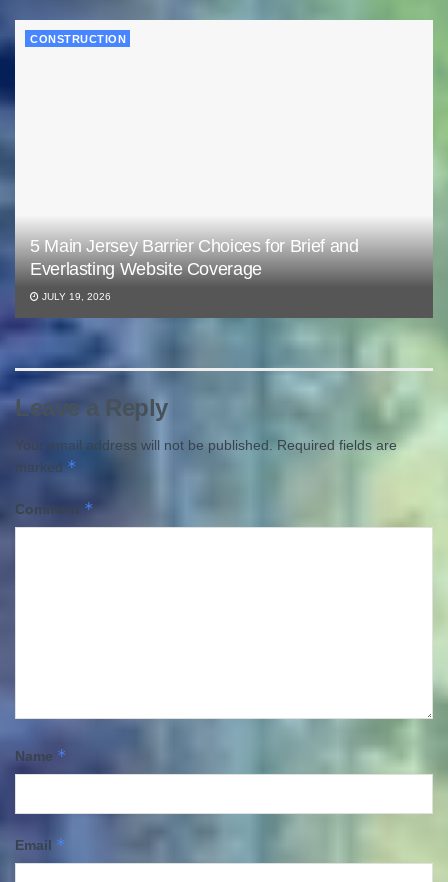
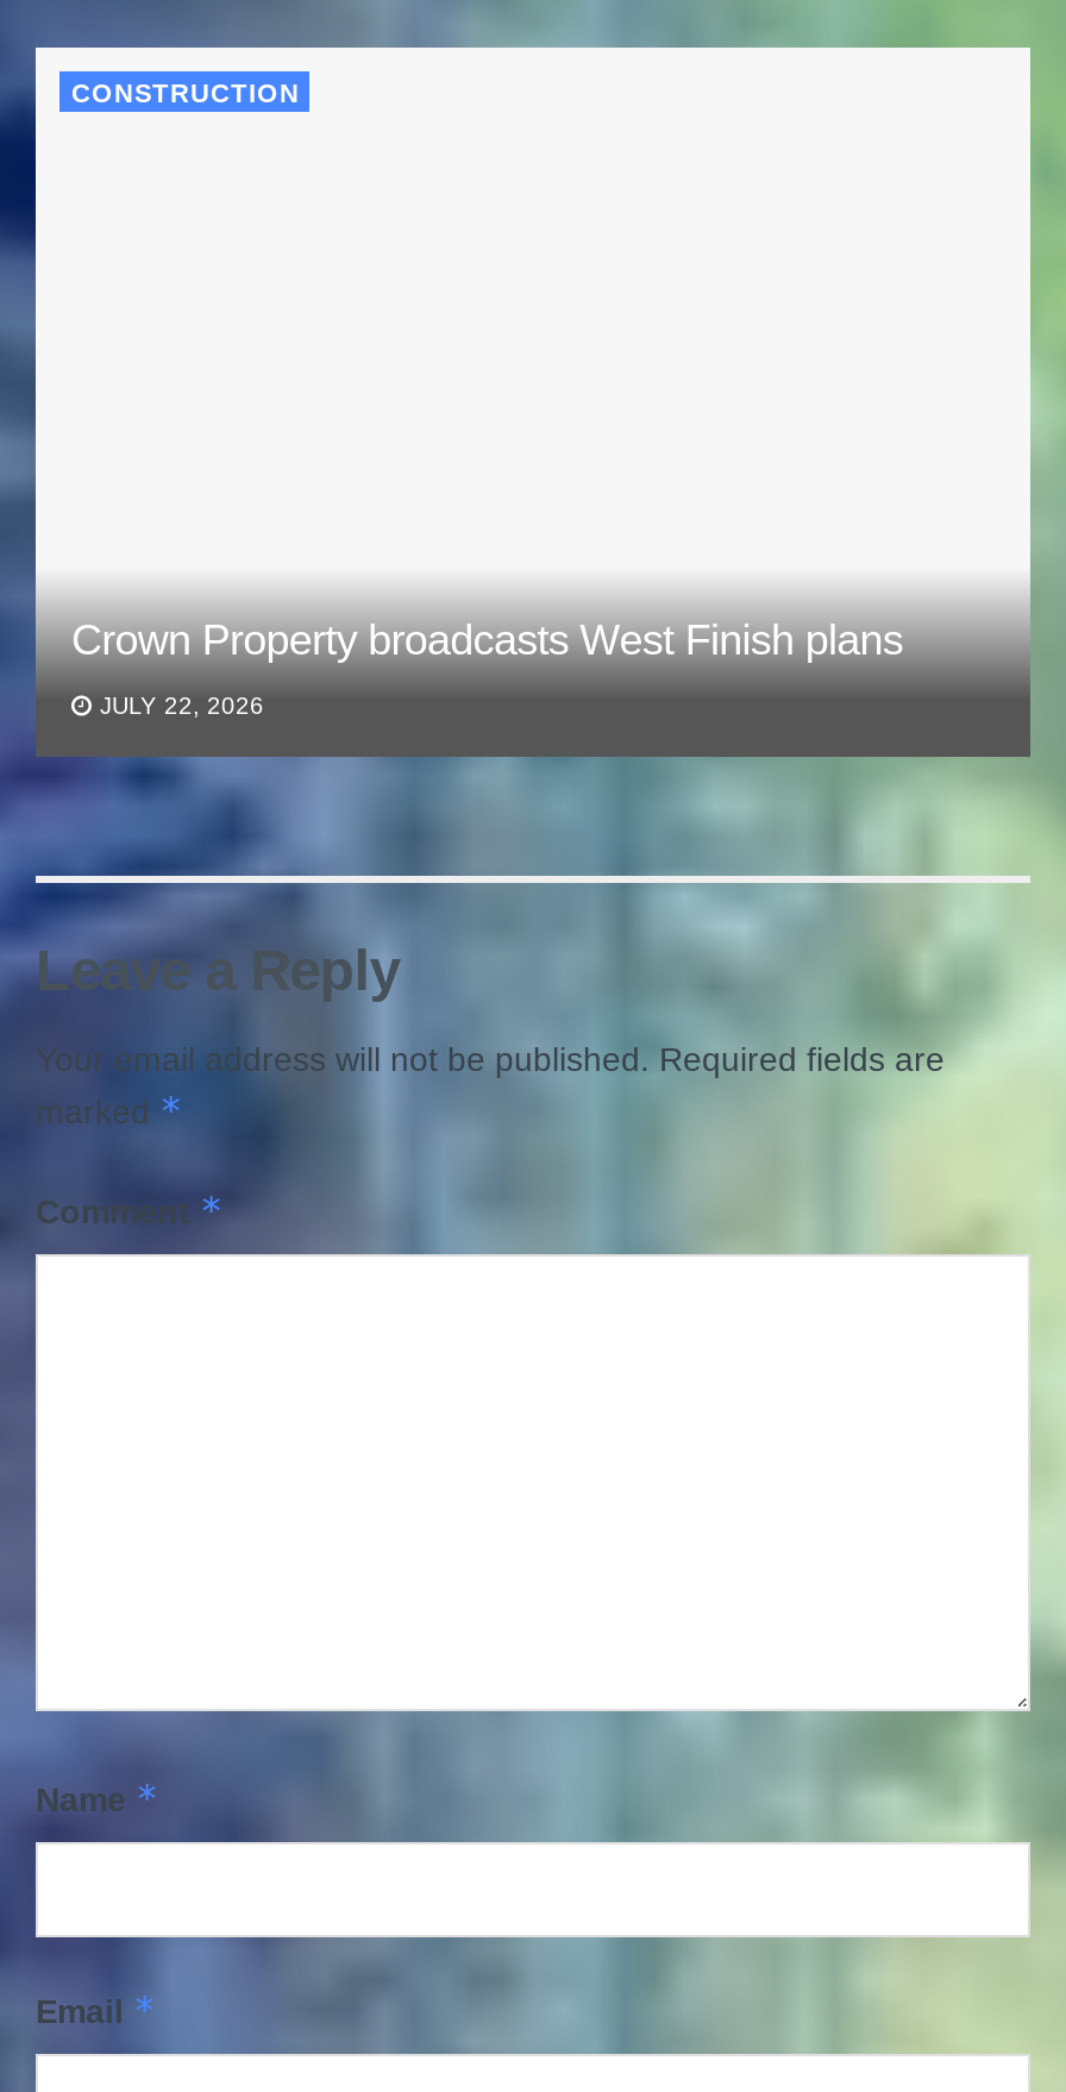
- 5 Main Jersey Barrier Choices for Brief and
- Everlasting Website Coverage
+ Crown Property broadcasts West Finish plans

- JULY 19, 2026
+ JULY 22, 2026
